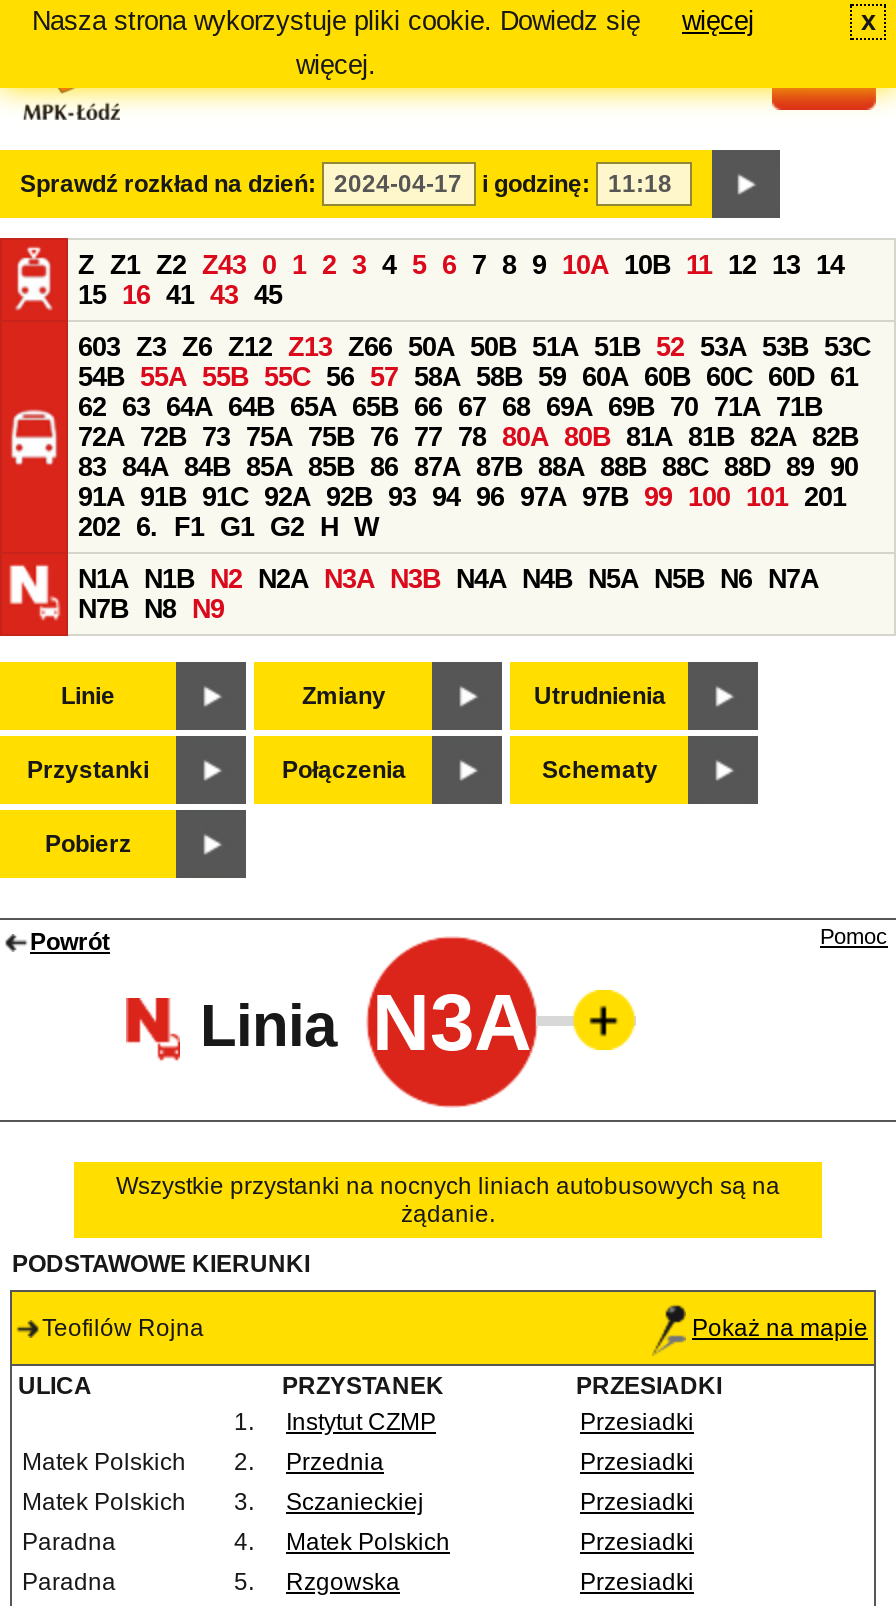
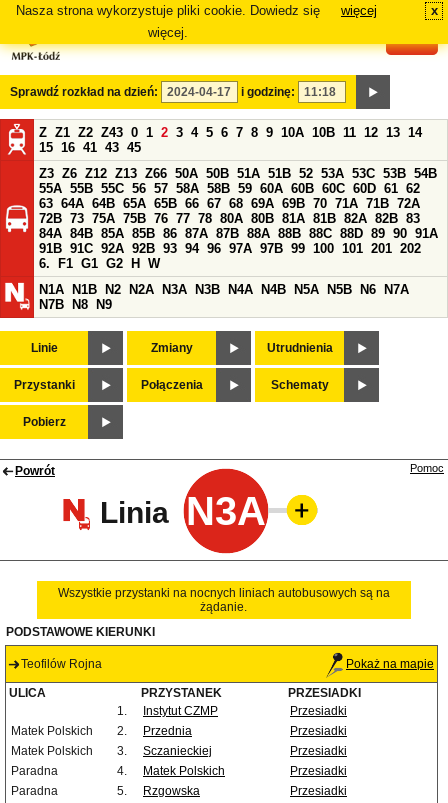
- 603 Z3 Z6 Z12 Z13 Z66 50A 50B 51A 51B 52 53A 53B 53C
- 54B 55A 55B 55C 56 57 58A 58B 59 60A 60B 60C 60D 61
- 62 63 64A 64B 65A 65B 66 67 68 69A 69B 70 71A 71B
- 72A 72B 73 75A 75B 76 77 78 80A 80B 81A 81B 82A 82B
- 83 84A 84B 85A 85B 86 87A 87B 88A 88B 88C 88D 89 90
- 91A 91B 91C 92A 92B 93 94 96 97A 97B 99 100 101 201
- 202 6. F1 G1 G2 H W
+ Z3 Z6 Z12 Z13 Z66 50A 50B 51A 51B 52 53A 53C 53B 54B
+ 55A 55B 55C 56 57 58A 58B 59 60A 60B 60C 60D 61 62
+ 63 64A 64B 65A 65B 66 67 68 69A 69B 70 71A 71B 72A
+ 72B 73 75A 75B 76 77 78 80A 80B 81A 81B 82A 82B 83
+ 84A 84B 85A 85B 86 87A 87B 88A 88B 88C 88D 89 90 91A
+ 91B 91C 92A 92B 93 94 96 97A 97B 99 100 101 201 202
+ 6. F1 G1 G2 H W
